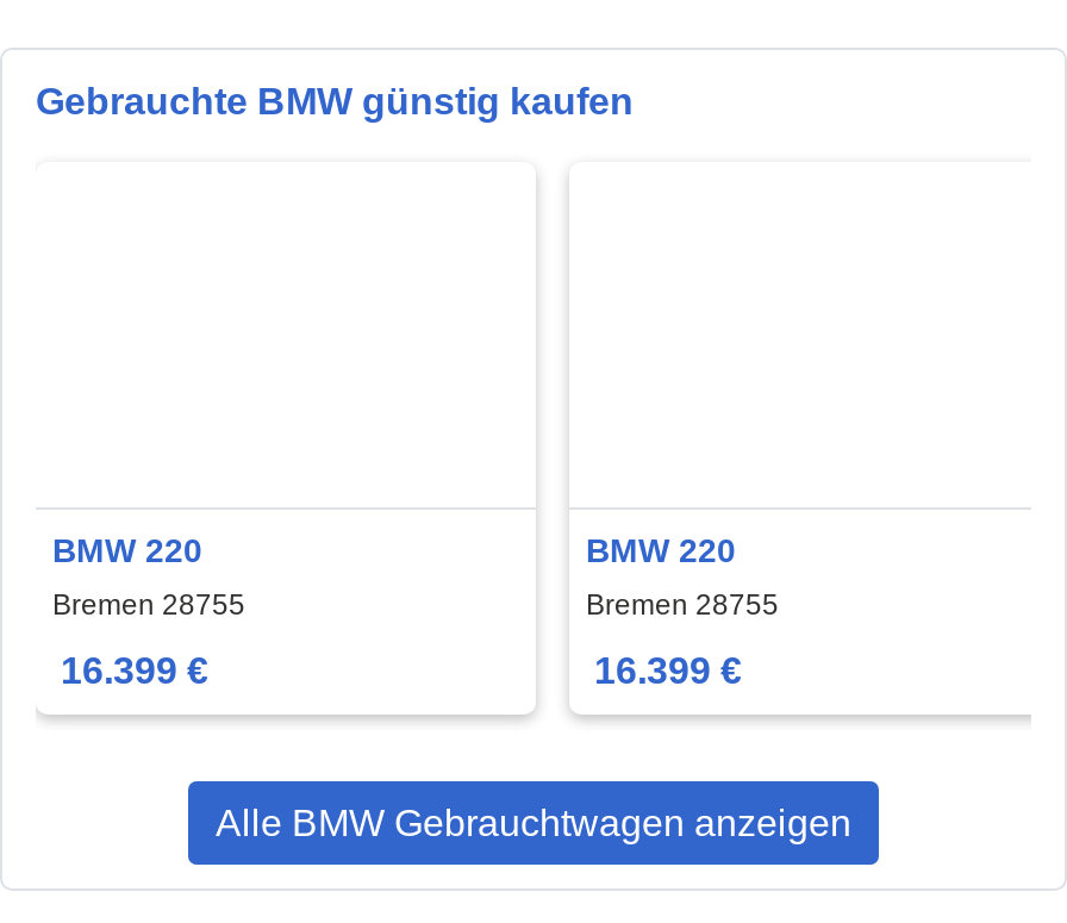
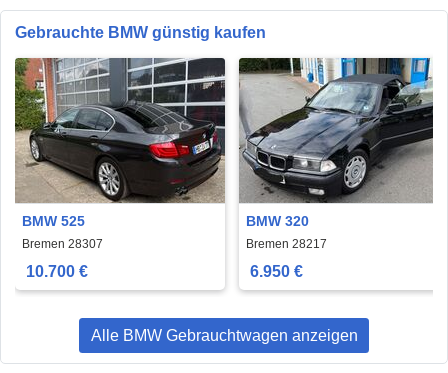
+ [image]

+ [image]

- BMW 220
+ BMW 525

- BMW 220
+ BMW 320

- Bremen 28755
+ Bremen 28307

- Bremen 28755
+ Bremen 28217

- 16.399 €
+ 10.700 €

- 16.399 €
+ 6.950 €
